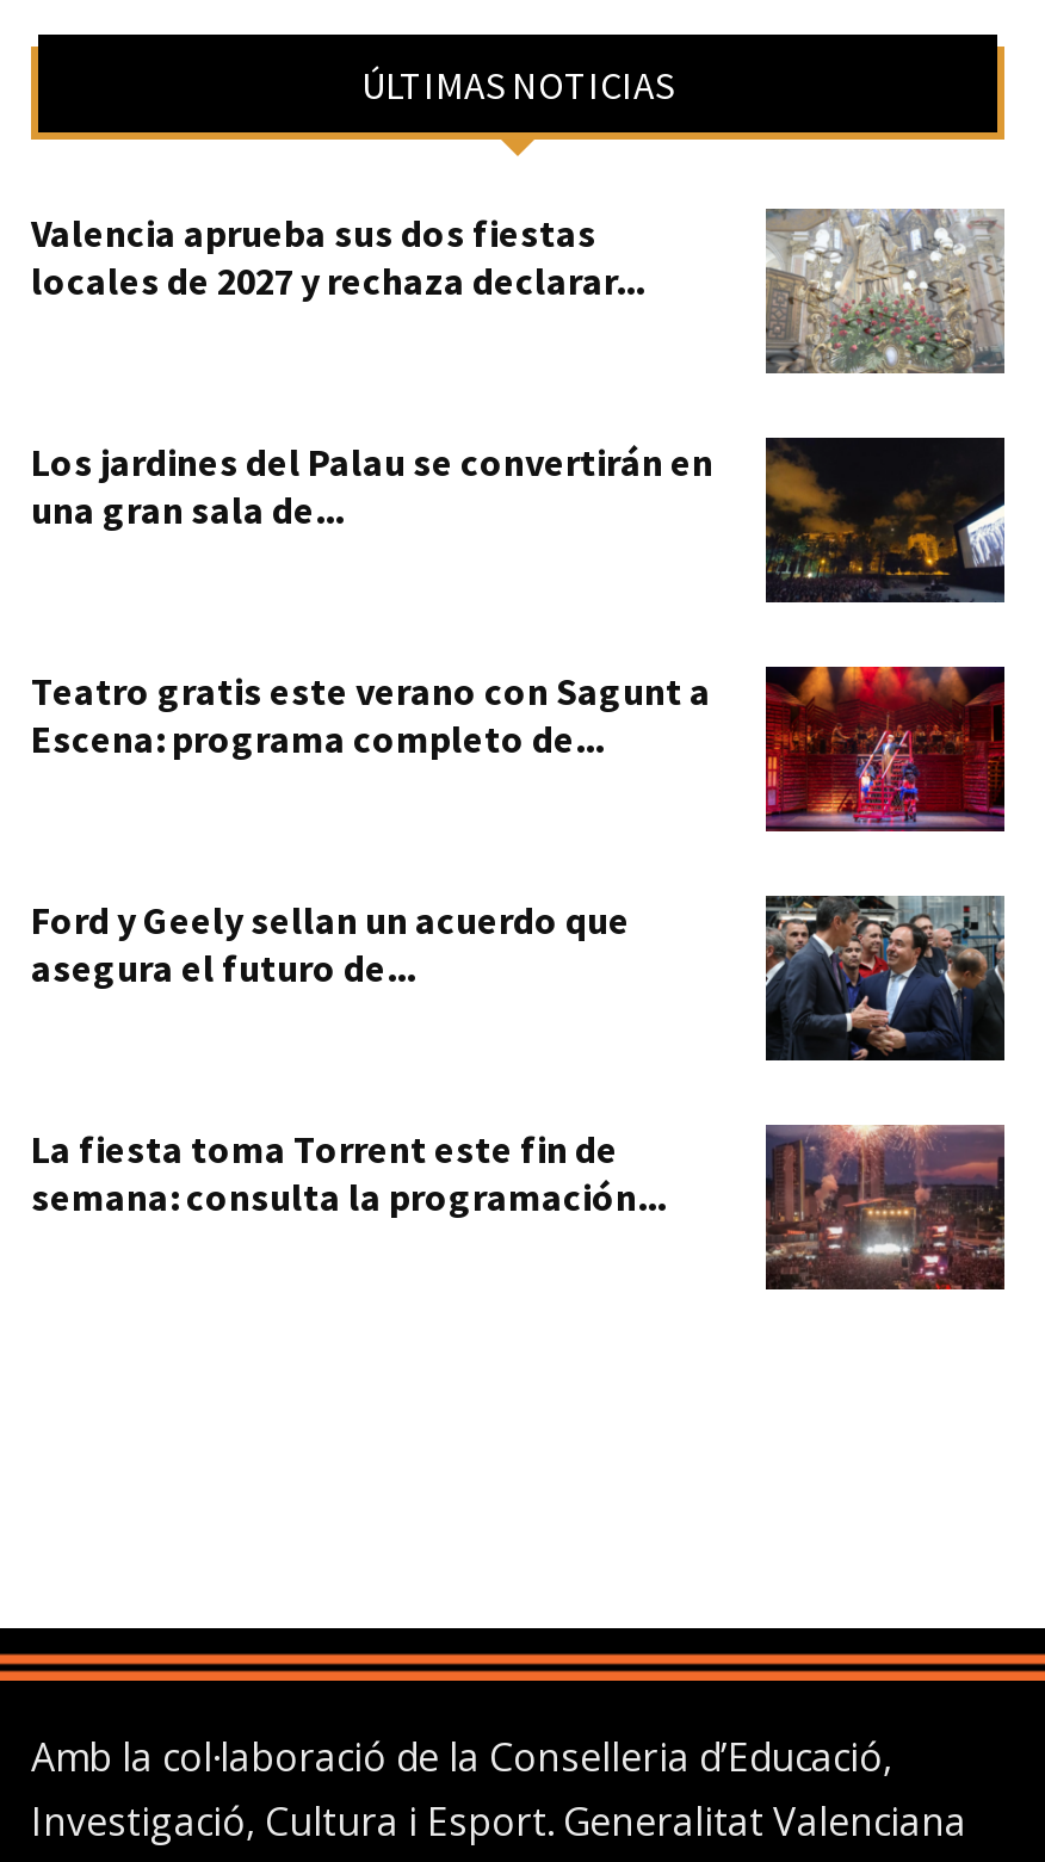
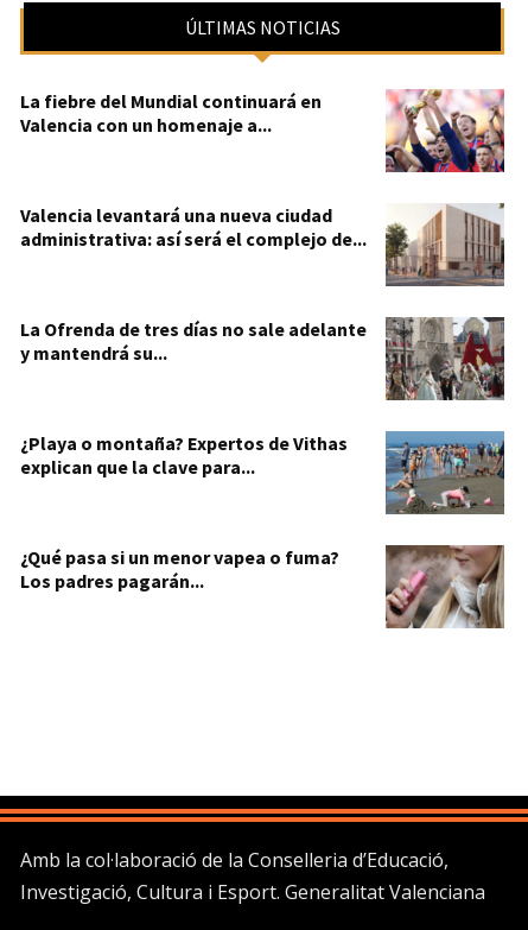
- Valencia aprueba sus dos fiestas
- locales de 2027 y rechaza declarar...
+ La fiebre del Mundial continuará en
+ Valencia con un homenaje a...

- [image]
+ [image]

- [image]
- Los jardines del Palau se convertirán en
- una gran sala de...
+ [image]
+ Valencia levantará una nueva ciudad
+ administrativa: así será el complejo de...

- [image]
- Teatro gratis este verano con Sagunt a
- Escena: programa completo de...
+ [image]
+ La Ofrenda de tres días no sale adelante
+ y mantendrá su...

- Ford y Geely sellan un acuerdo que
- asegura el futuro de...
+ ¿Playa o montaña? Expertos de Vithas
+ explican que la clave para...

- [image]
+ [image]

- La fiesta toma Torrent este fin de
- semana: consulta la programación...
+ ¿Qué pasa si un menor vapea o fuma?
+ Los padres pagarán...

- [image]
+ [image]
